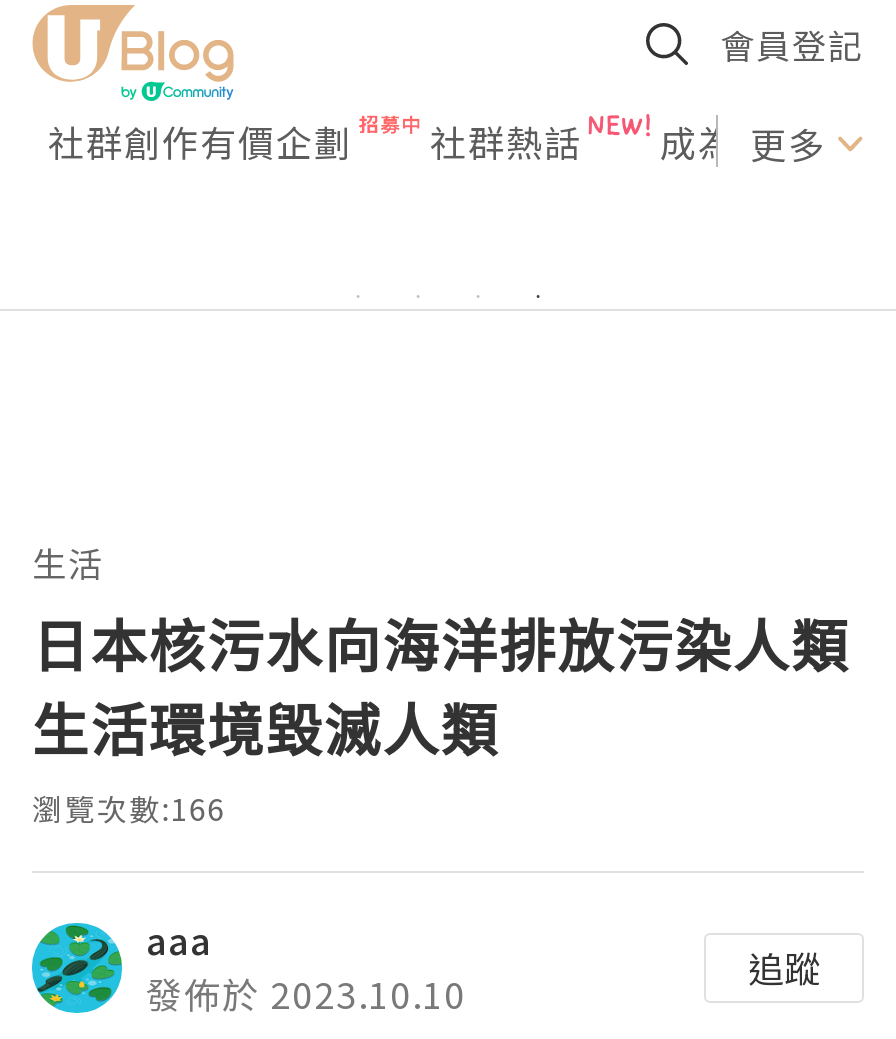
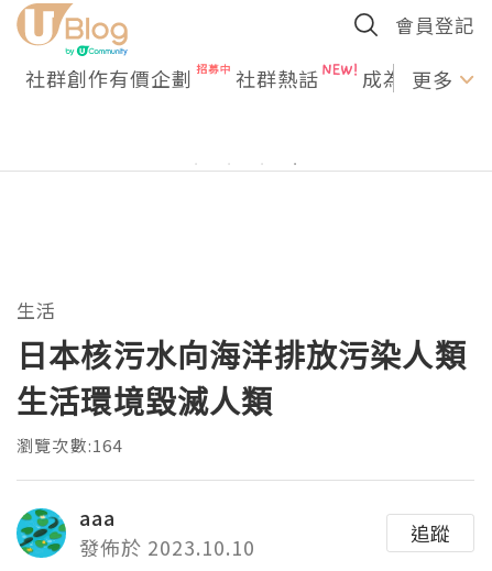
- 瀏覽次數:166
+ 瀏覽次數:164
